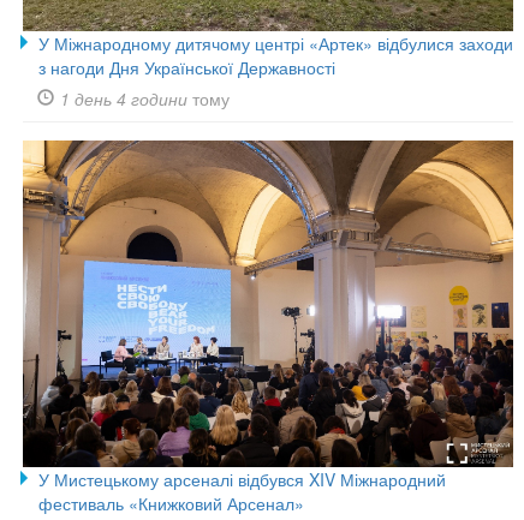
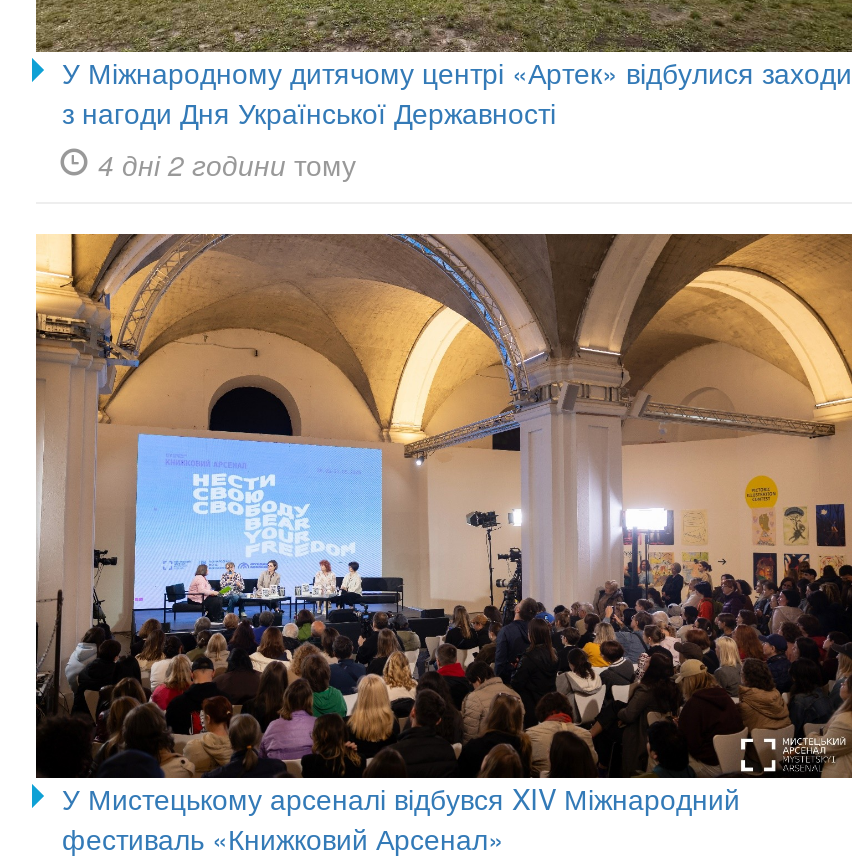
- 1 день 4 години тому
+ 4 дні 2 години тому
